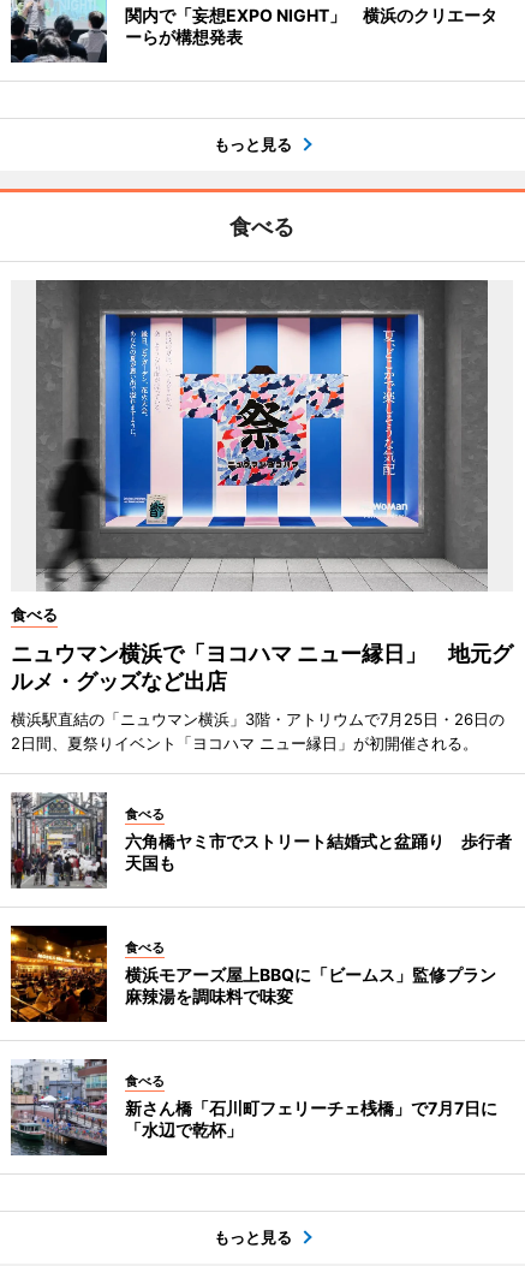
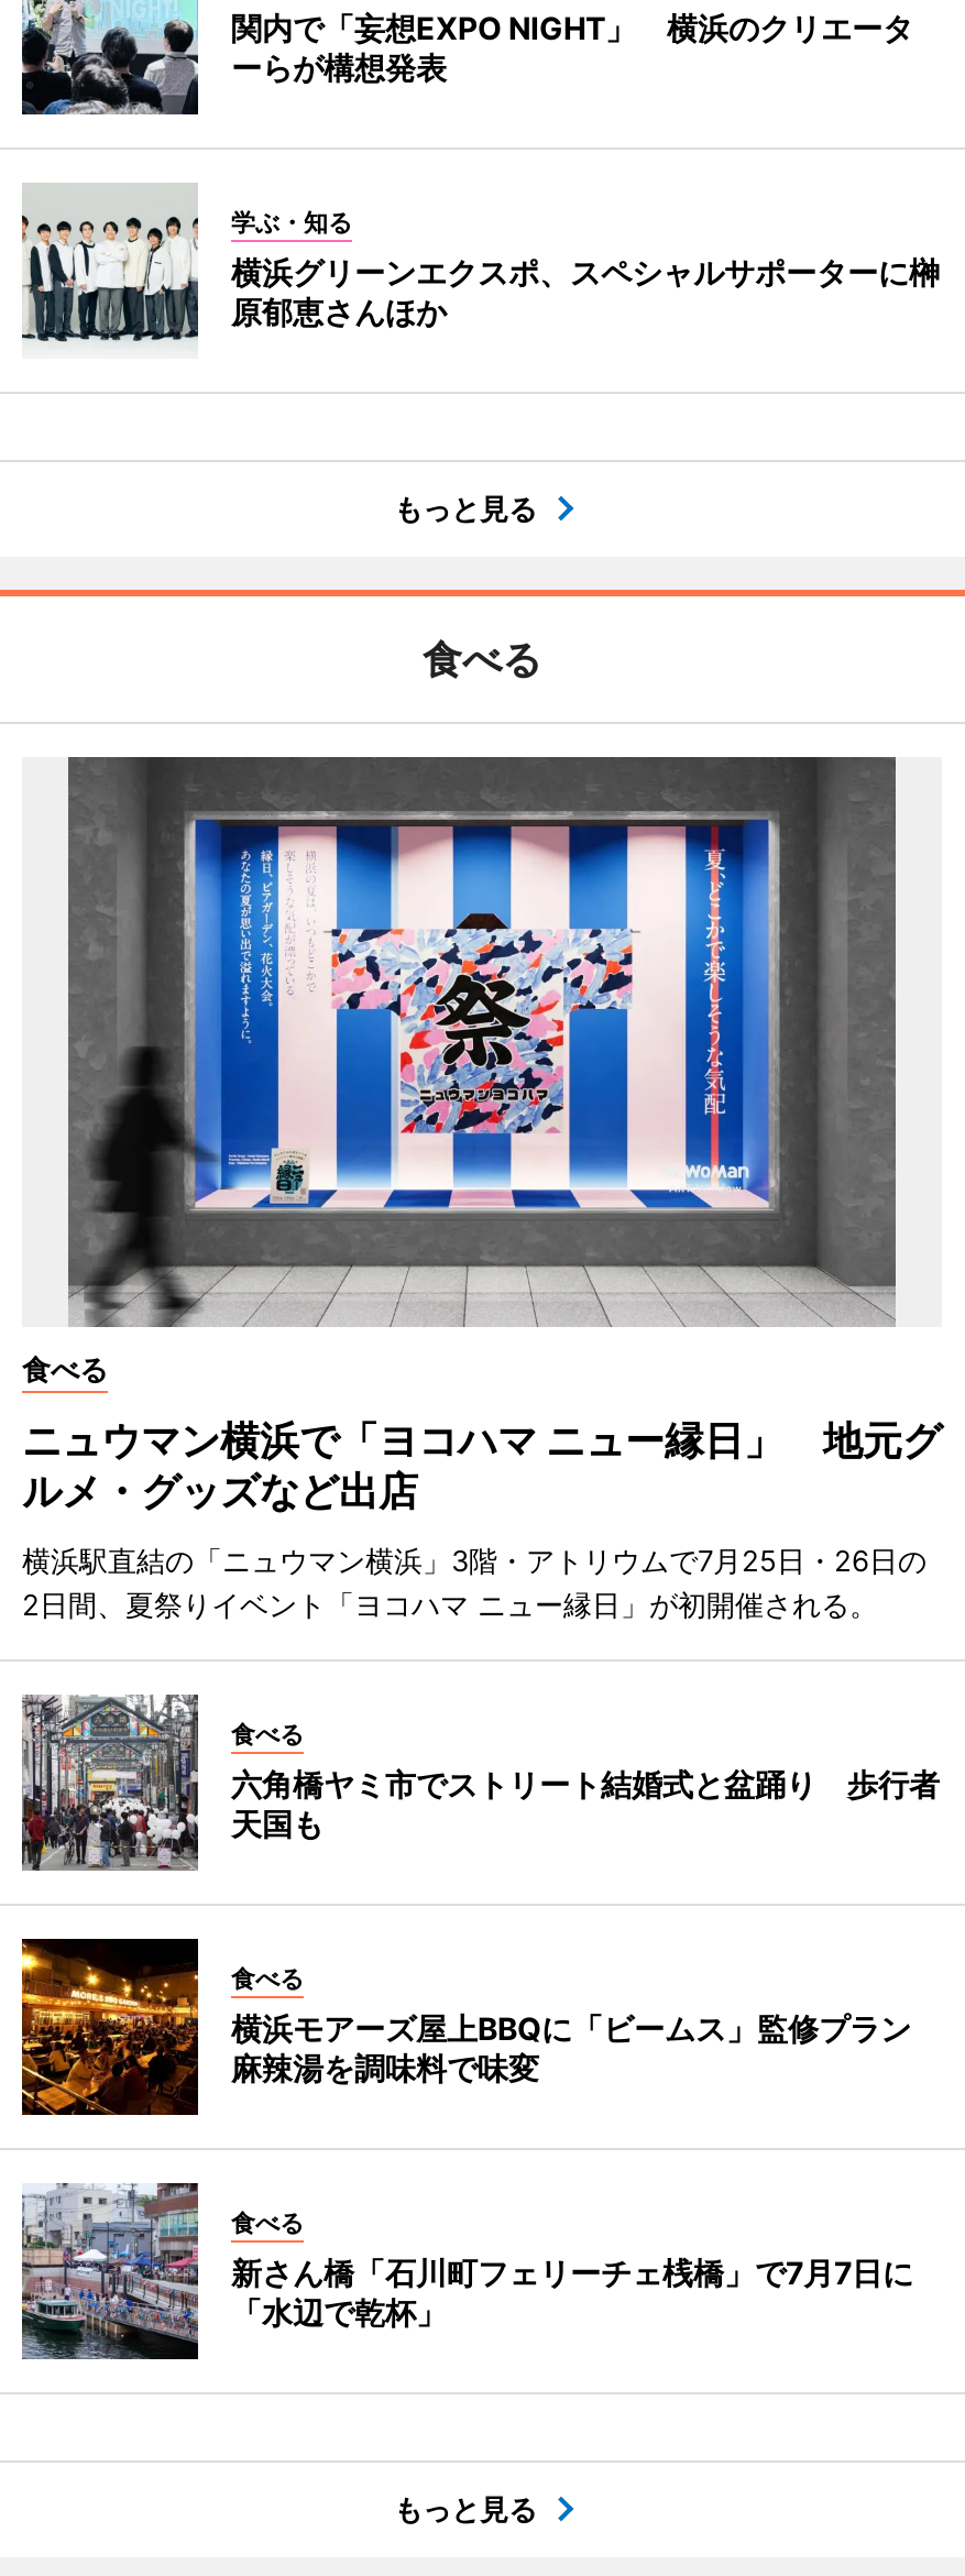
+ [image]
+ 学ぶ・知る
+ 横浜グリーンエクスポ、スペシャルサポーターに榊
+ 原郁恵さんほか
